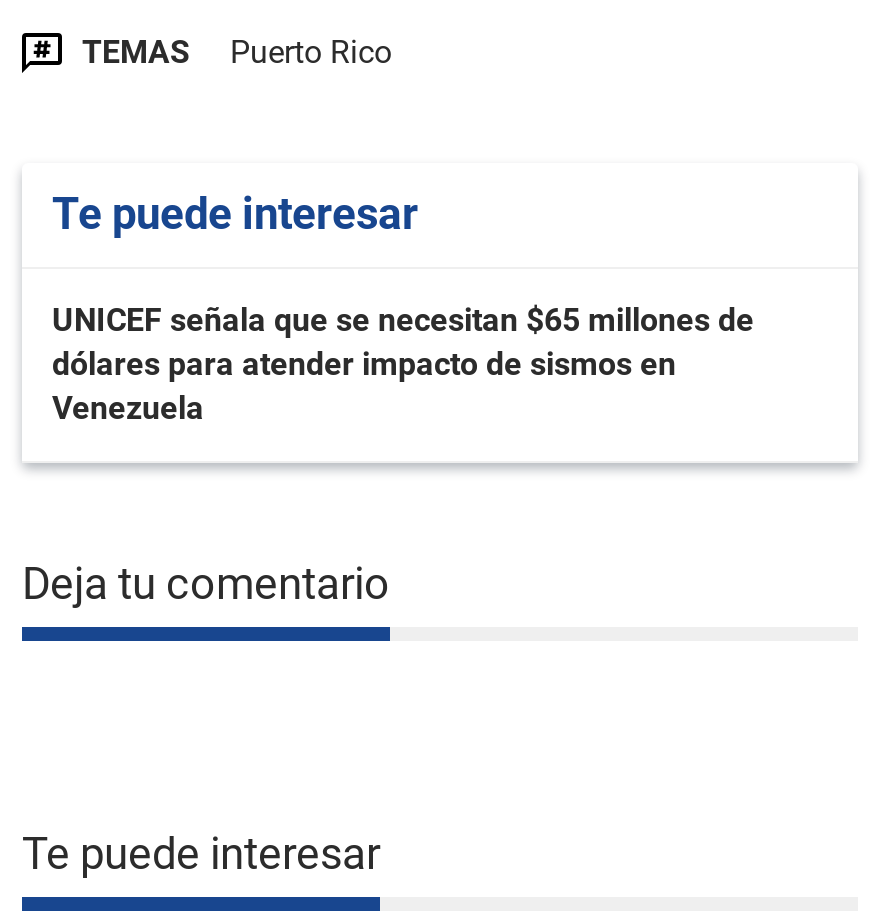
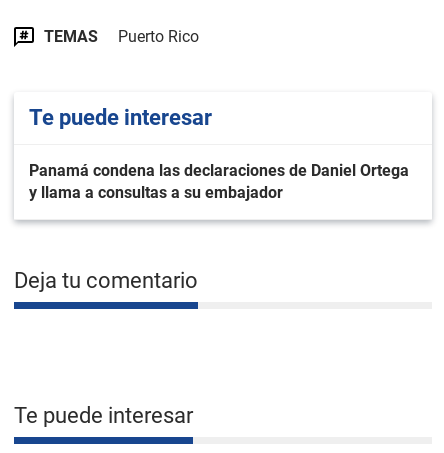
- UNICEF señala que se necesitan $65 millones de
- dólares para atender impacto de sismos en
- Venezuela
+ Panamá condena las declaraciones de Daniel Ortega
+ y llama a consultas a su embajador
